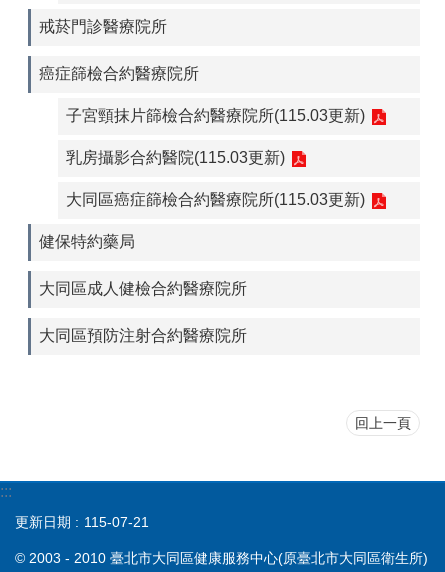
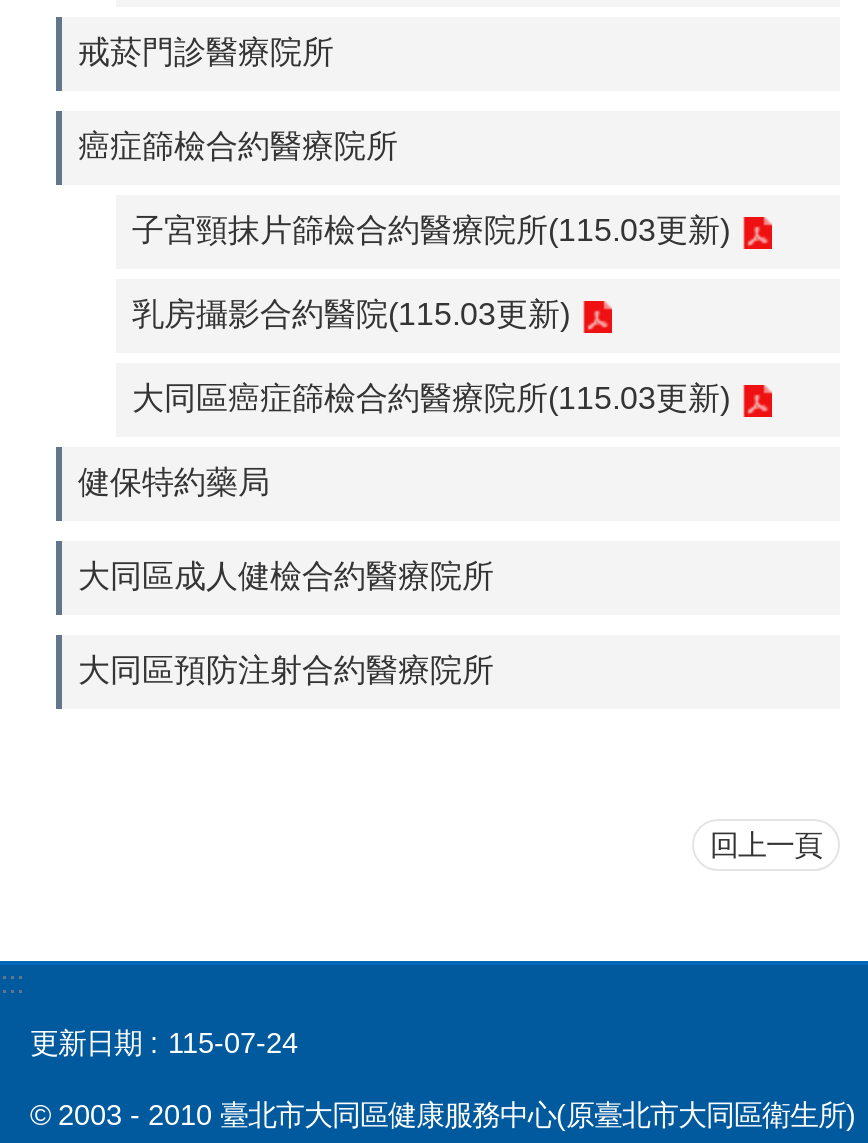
- 更新日期 115-07-21
+ 更新日期 115-07-24
